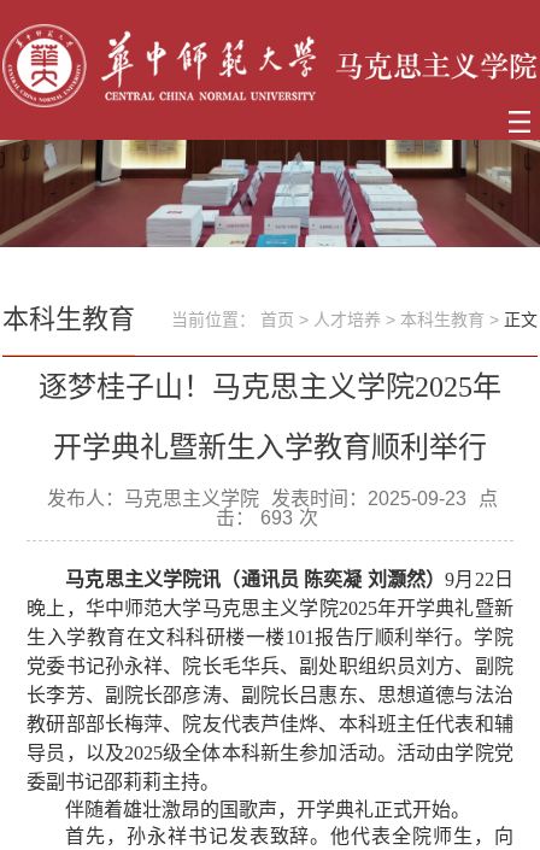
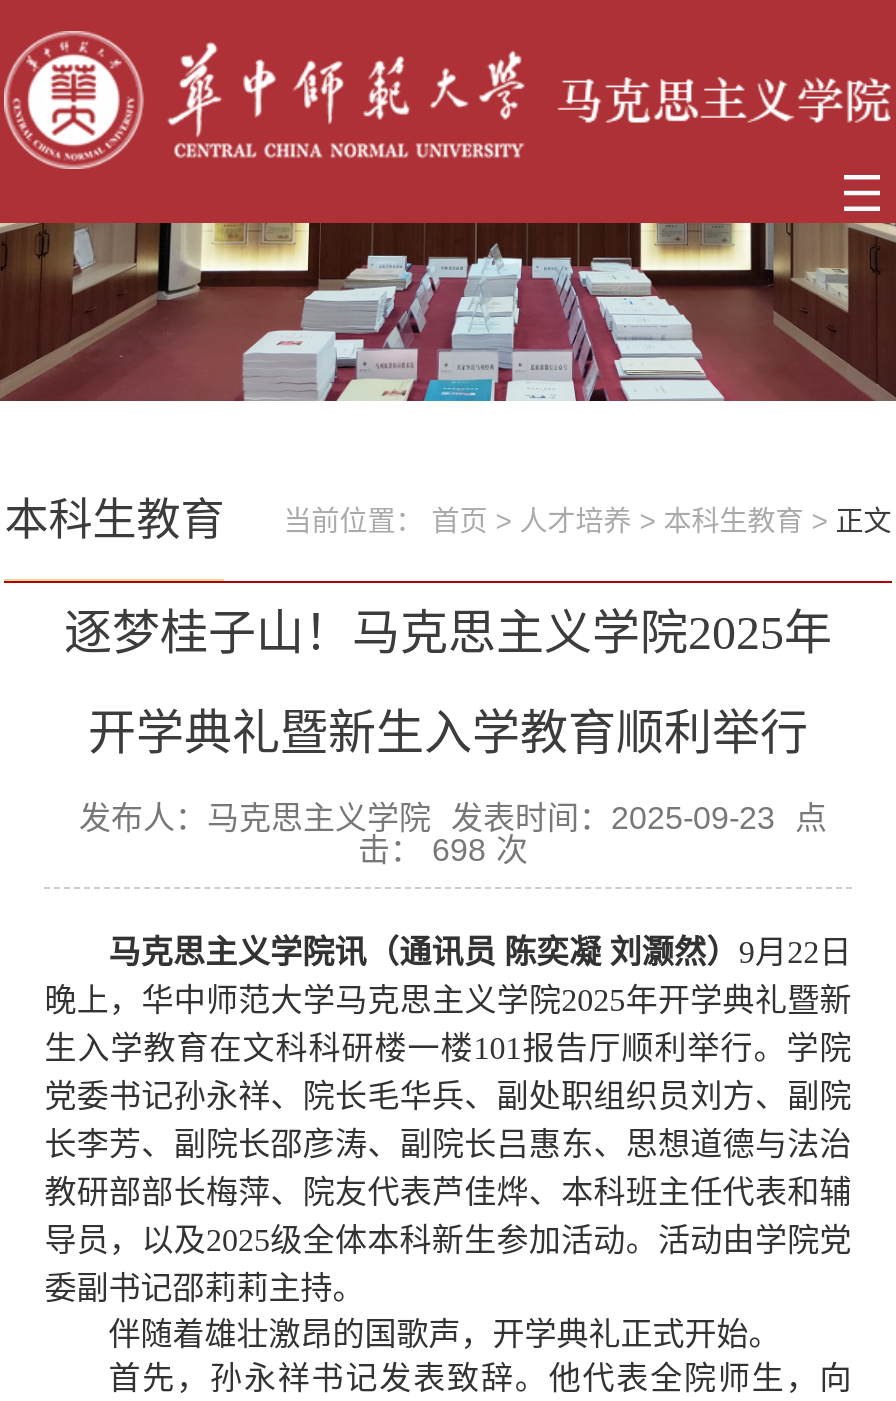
- 击： 693 次
+ 击： 698 次
